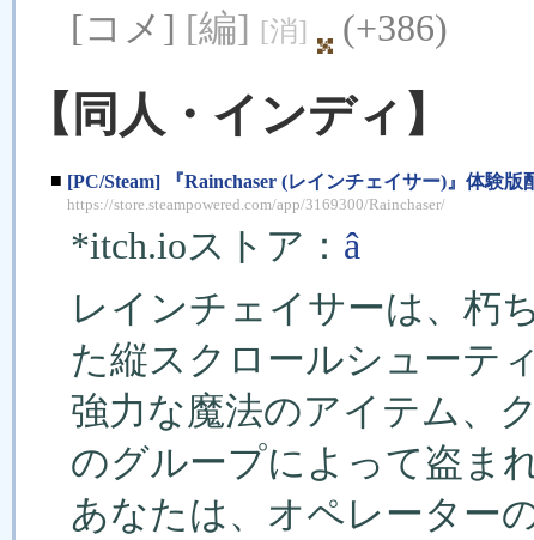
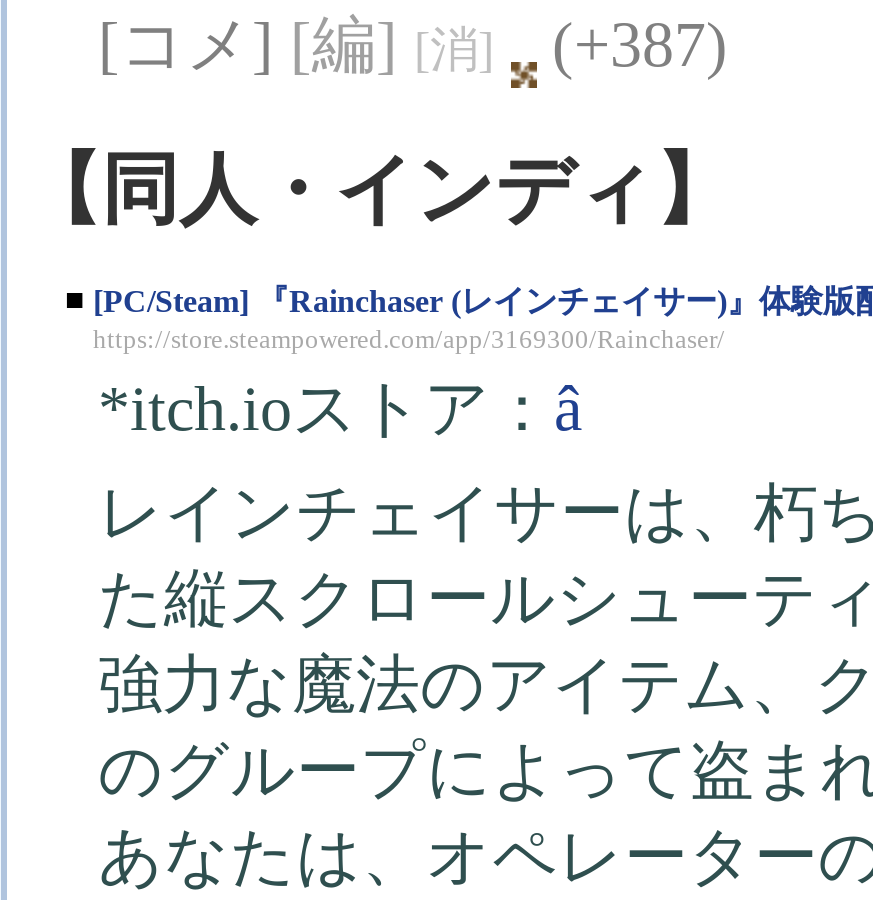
- [コメ] [編] [消] (+386)
+ [コメ] [編] [消] (+387)
